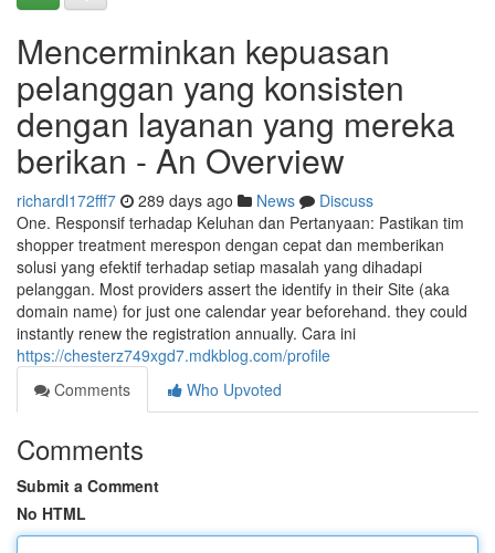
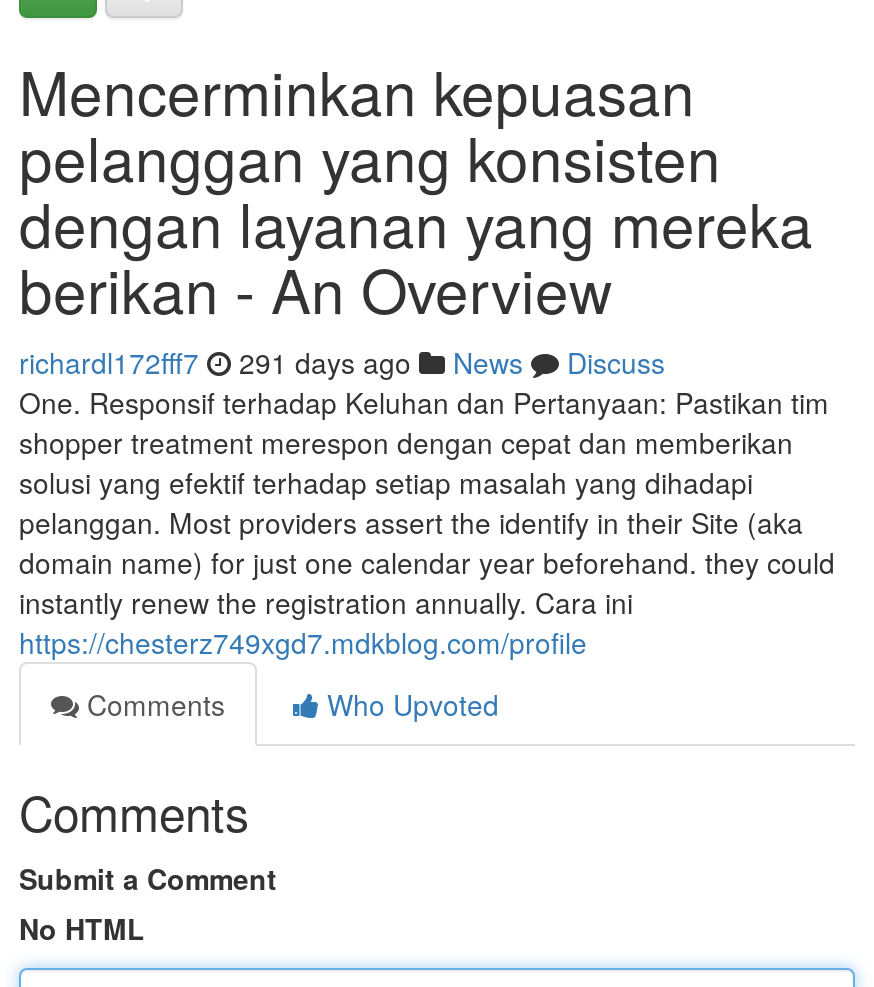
- richardl172fff7 289 days ago News Discuss
+ richardl172fff7 291 days ago News Discuss
